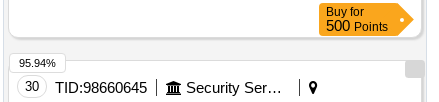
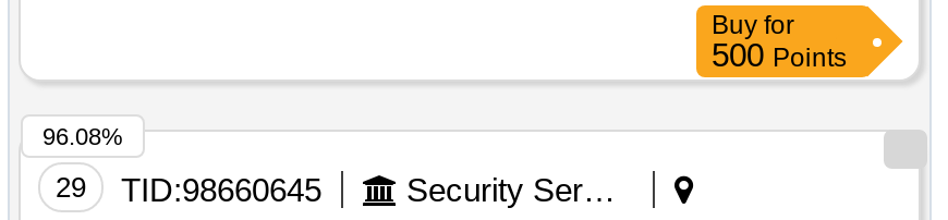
- 95.94%
+ 96.08%

- 30 TID:98660645
+ 29 TID:98660645
